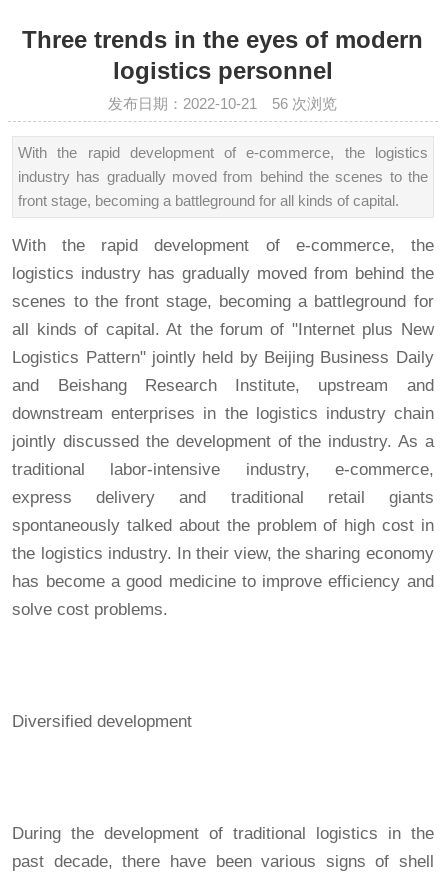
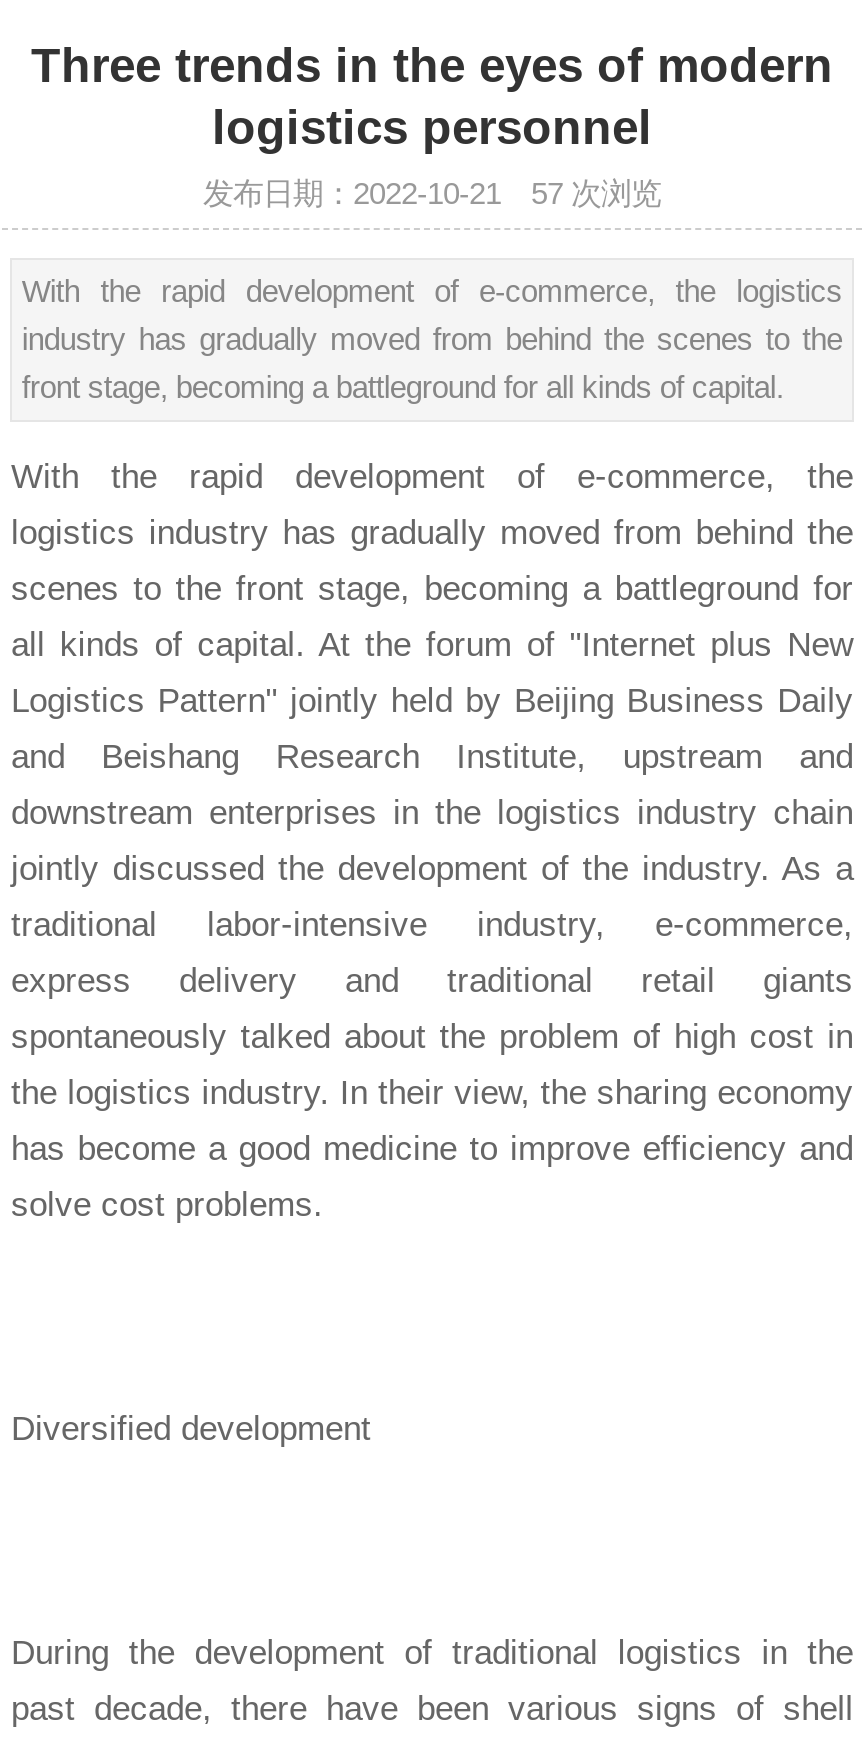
- 发布日期：2022-10-21 56次浏览
+ 发布日期：2022-10-21 57次浏览
